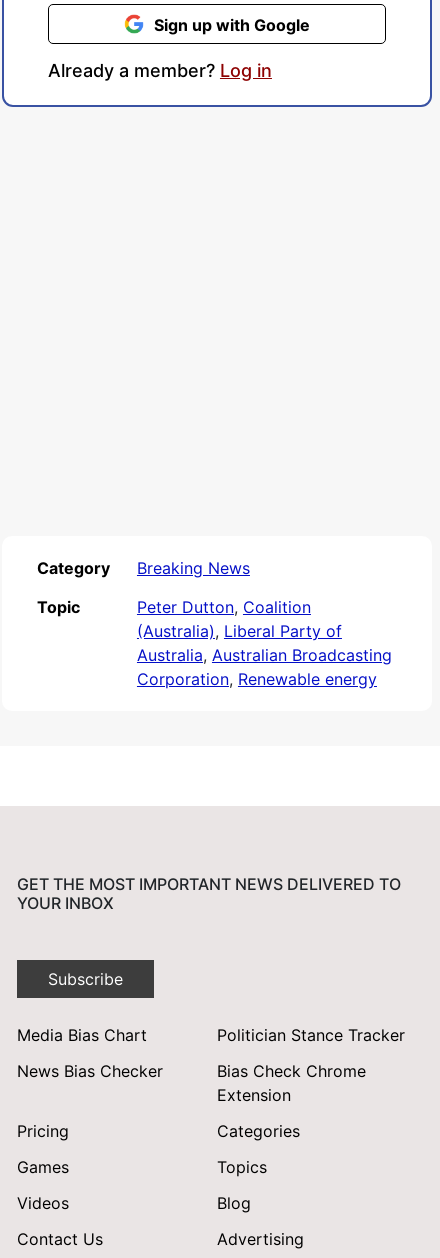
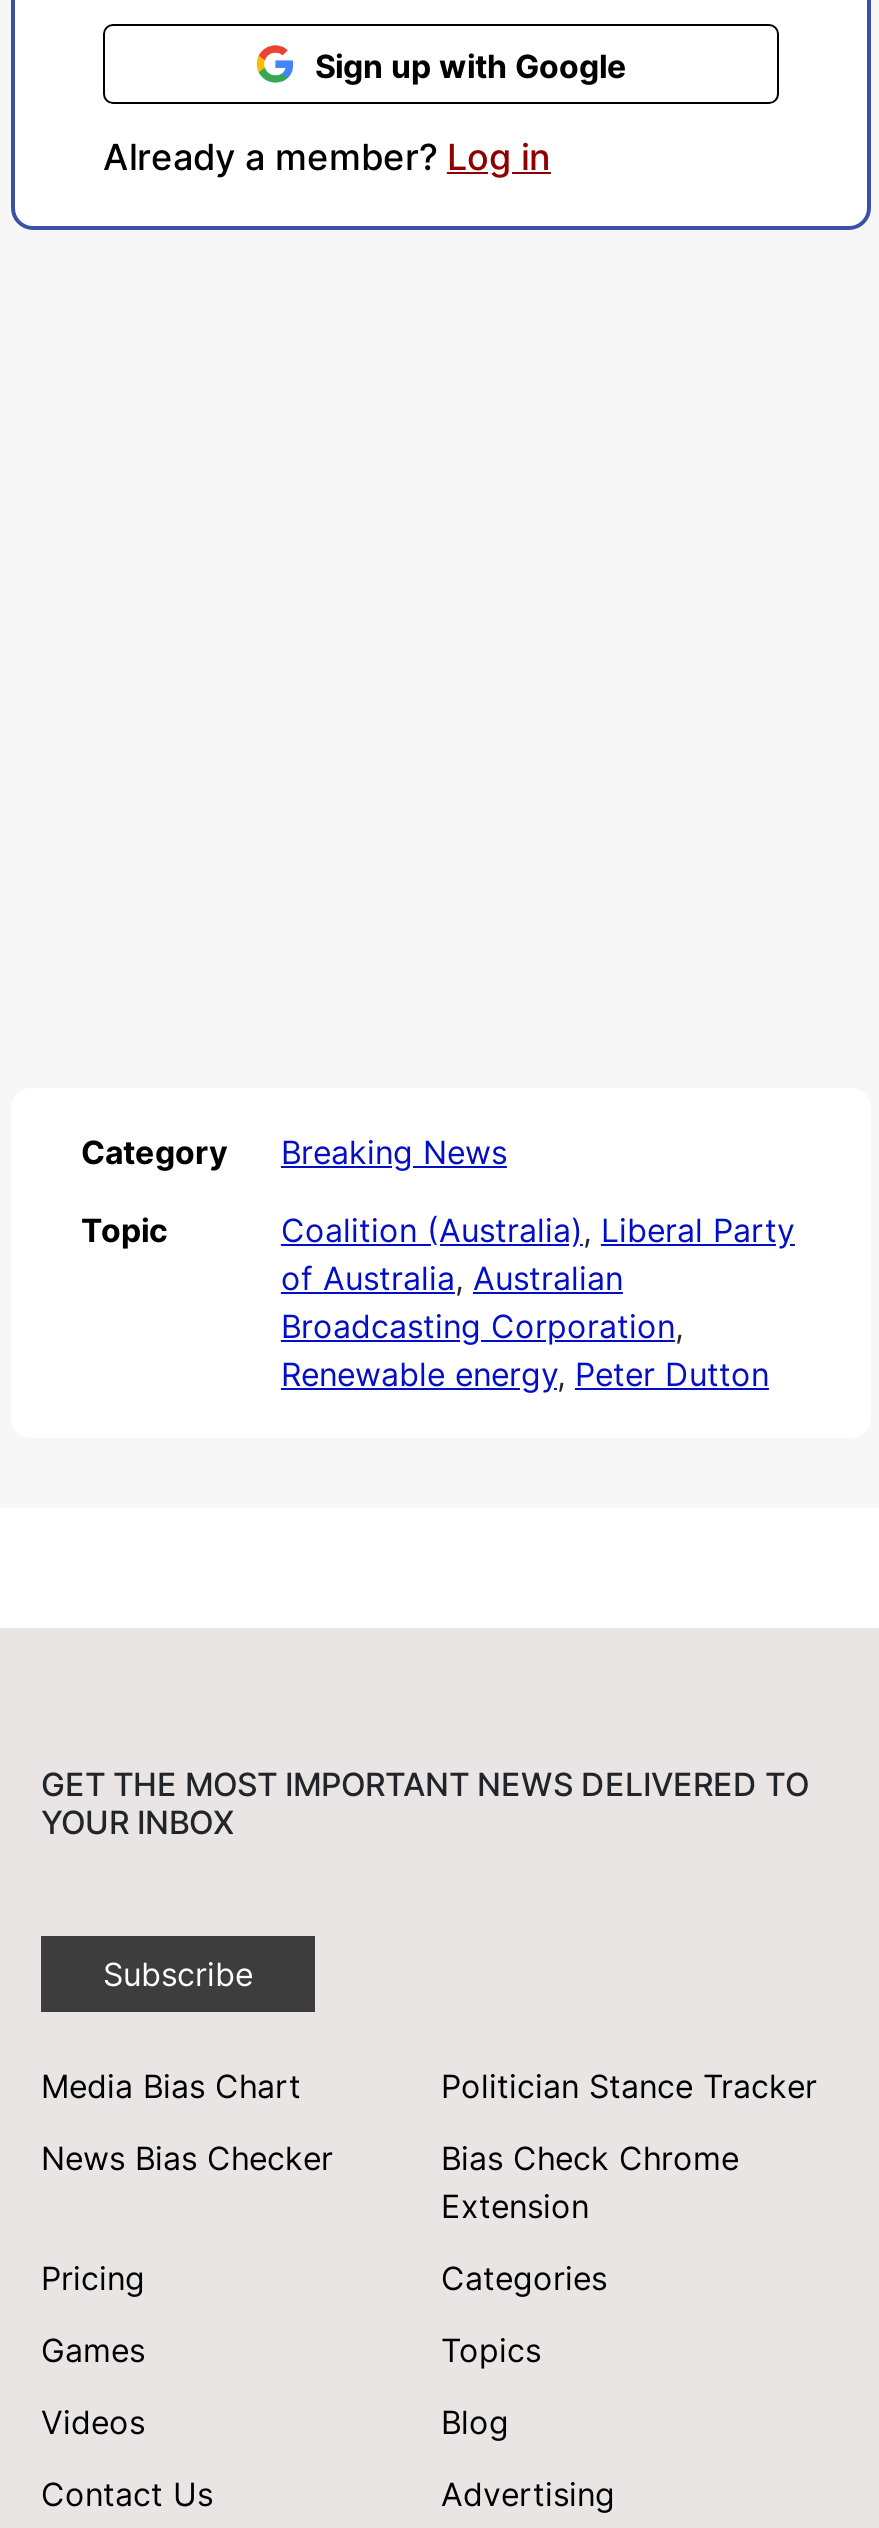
- Peter Dutton, Coalition
- (Australia), Liberal Party of
- Australia, Australian Broadcasting
- Corporation, Renewable energy
+ Coalition (Australia), Liberal Party
+ of Australia, Australian
+ Broadcasting Corporation,
+ Renewable energy, Peter Dutton
